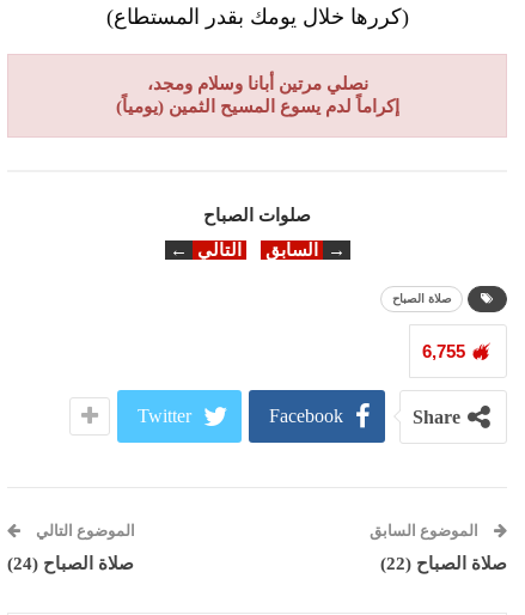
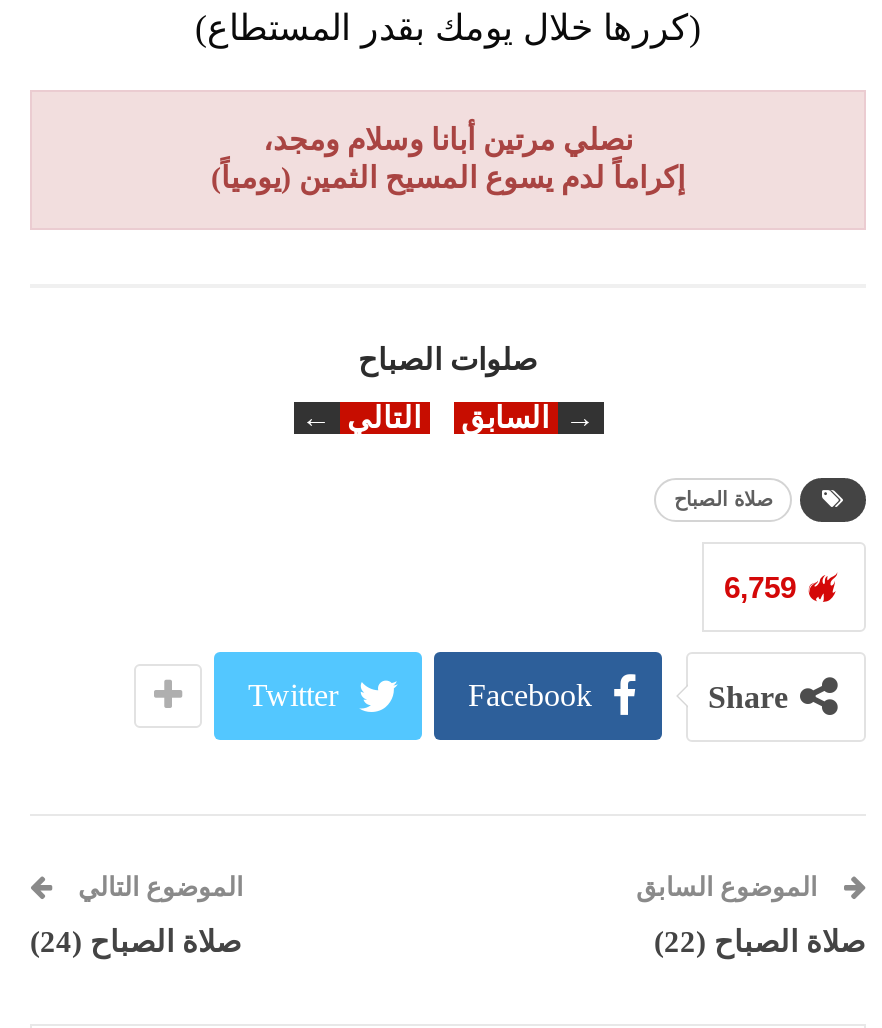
- 6,755
+ 6,759
